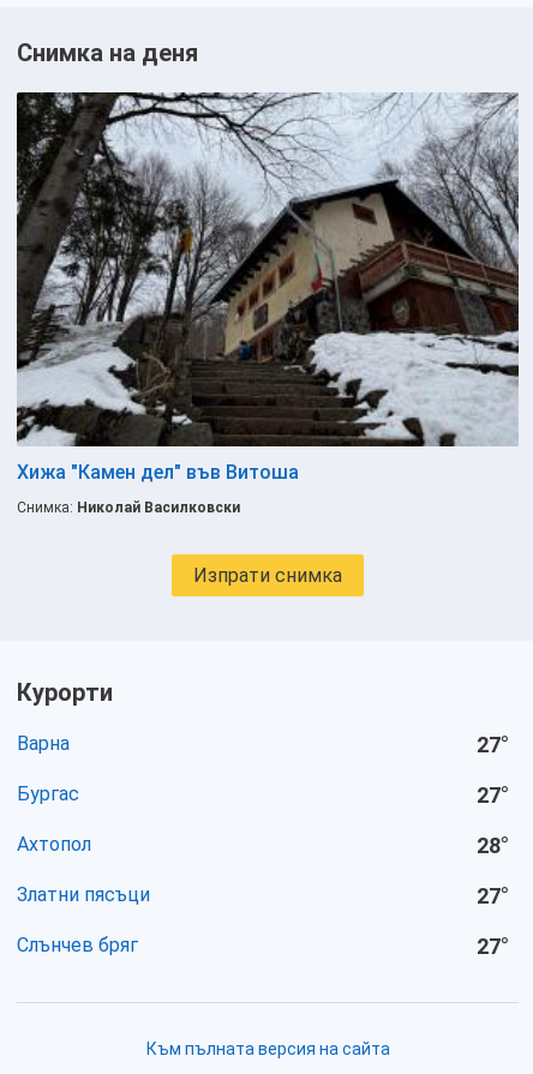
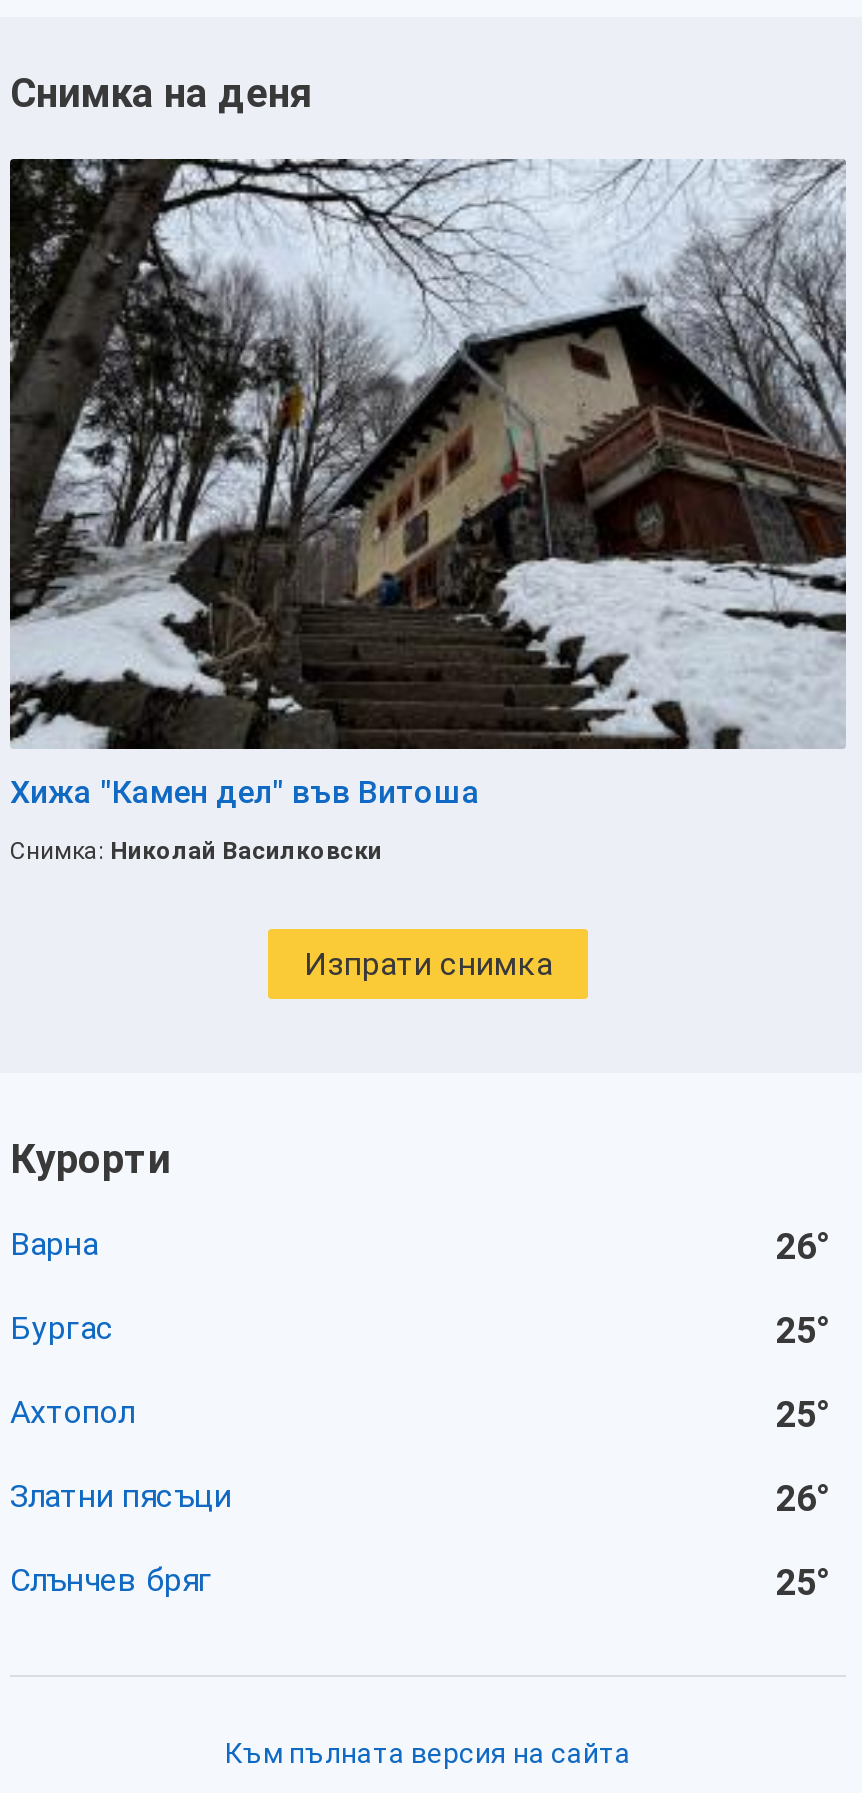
- 27°
+ 26°

- 27°
+ 25°

- 28°
+ 25°

- 27°
+ 26°

- 27°
+ 25°
